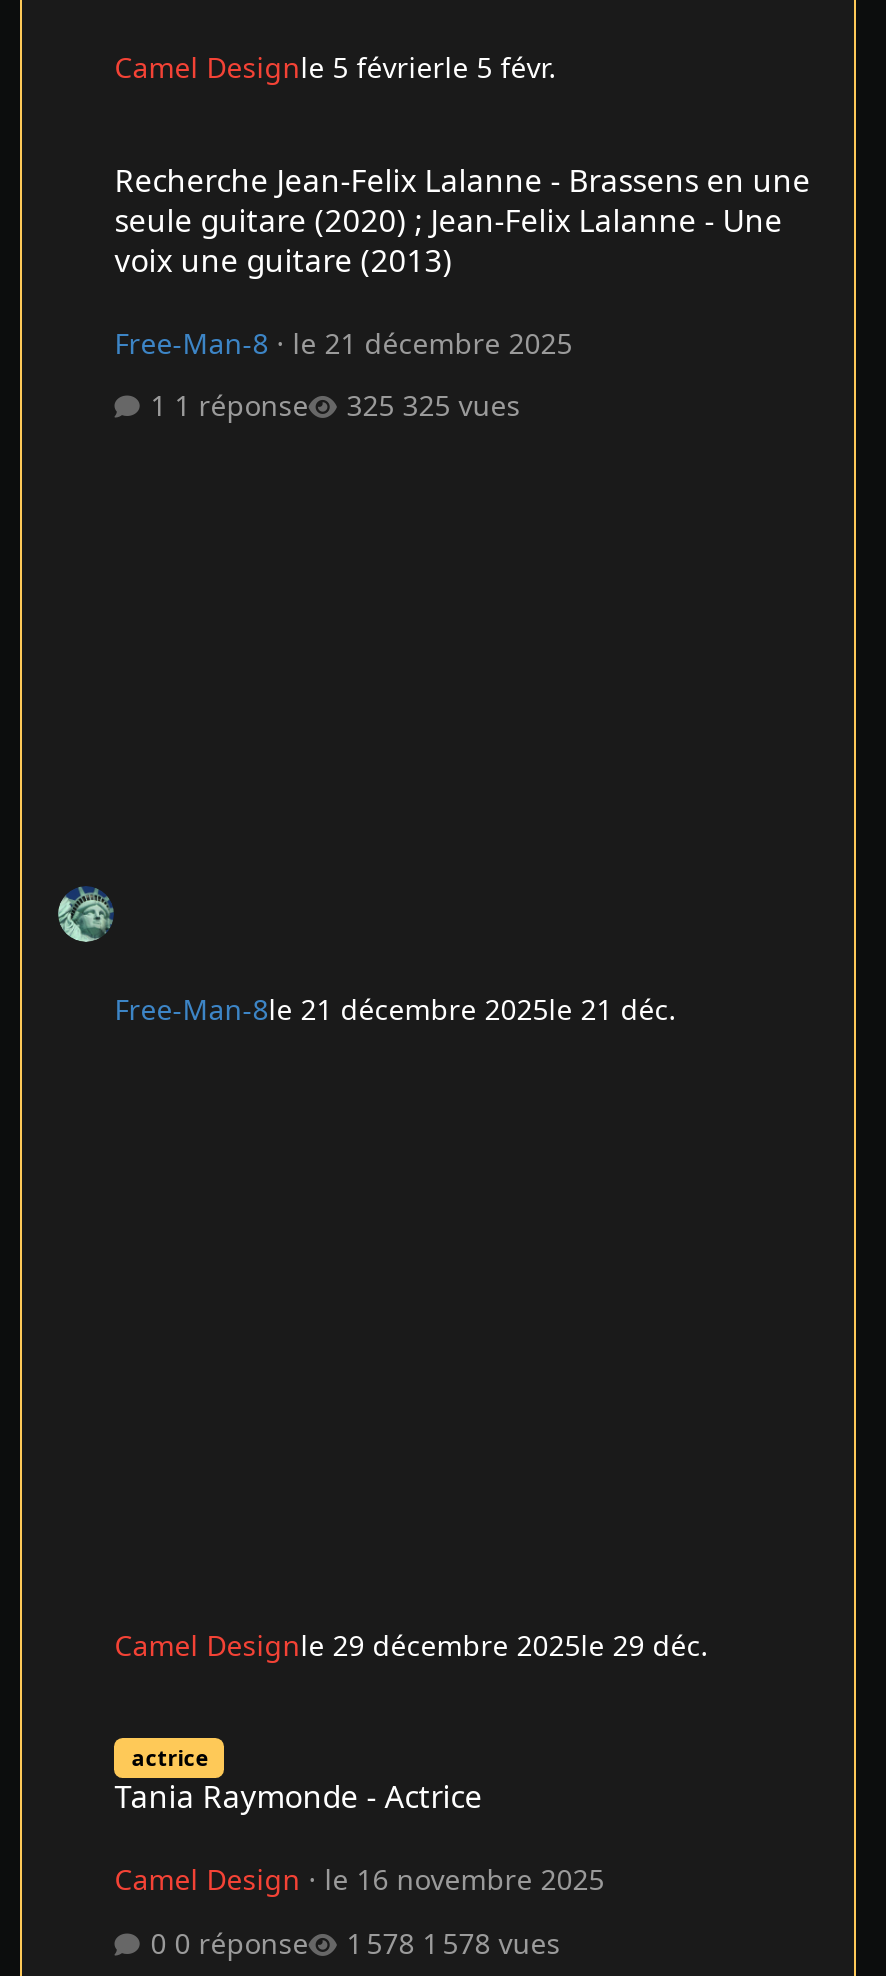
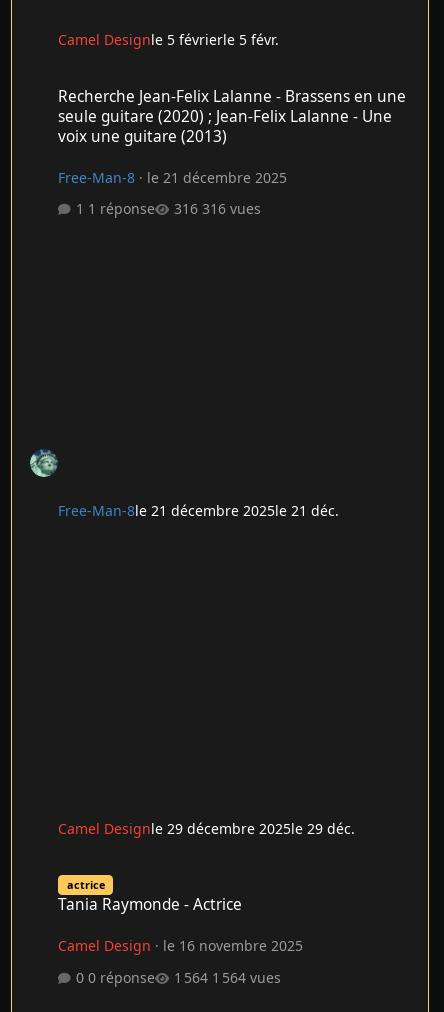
- 325 vues
+ 316 vues

- 1 578 vues
+ 1 564 vues
